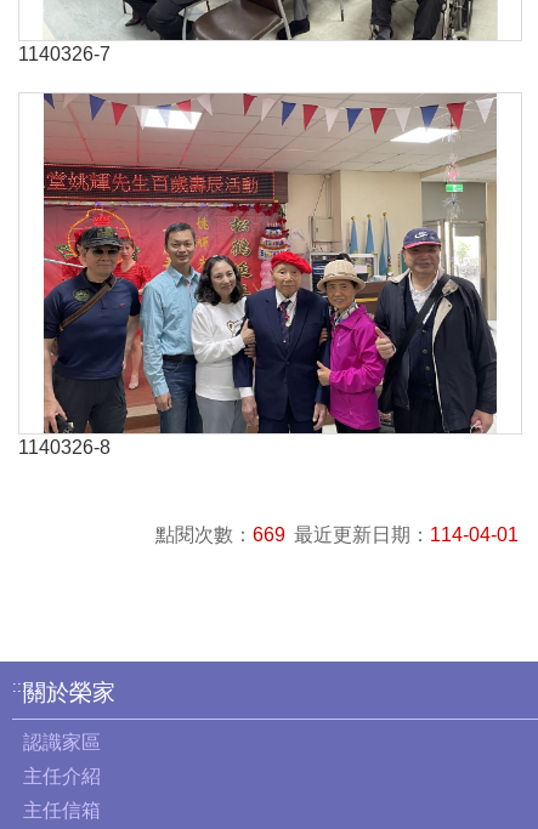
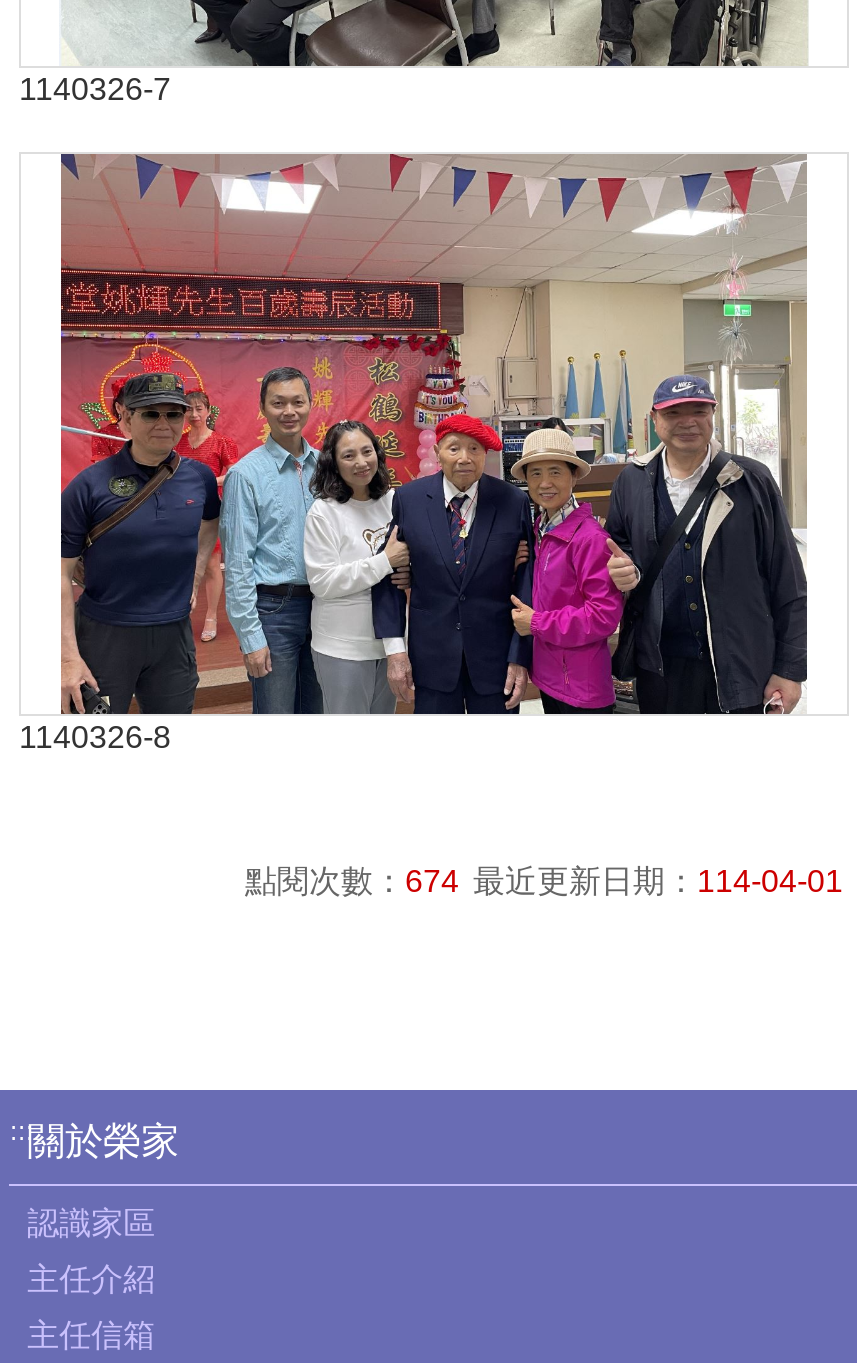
- 點閱次數：669 最近更新日期：114-04-01
+ 點閱次數：674 最近更新日期：114-04-01
